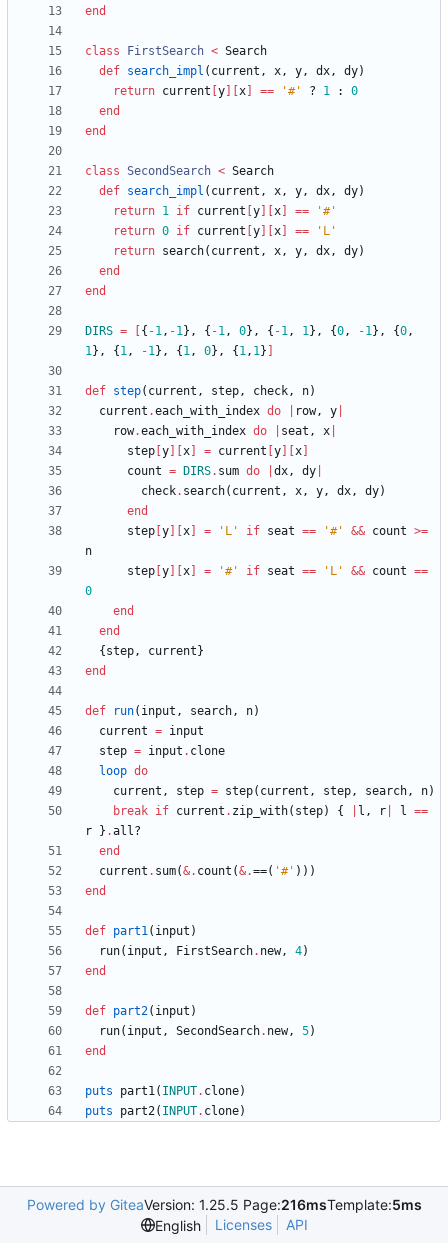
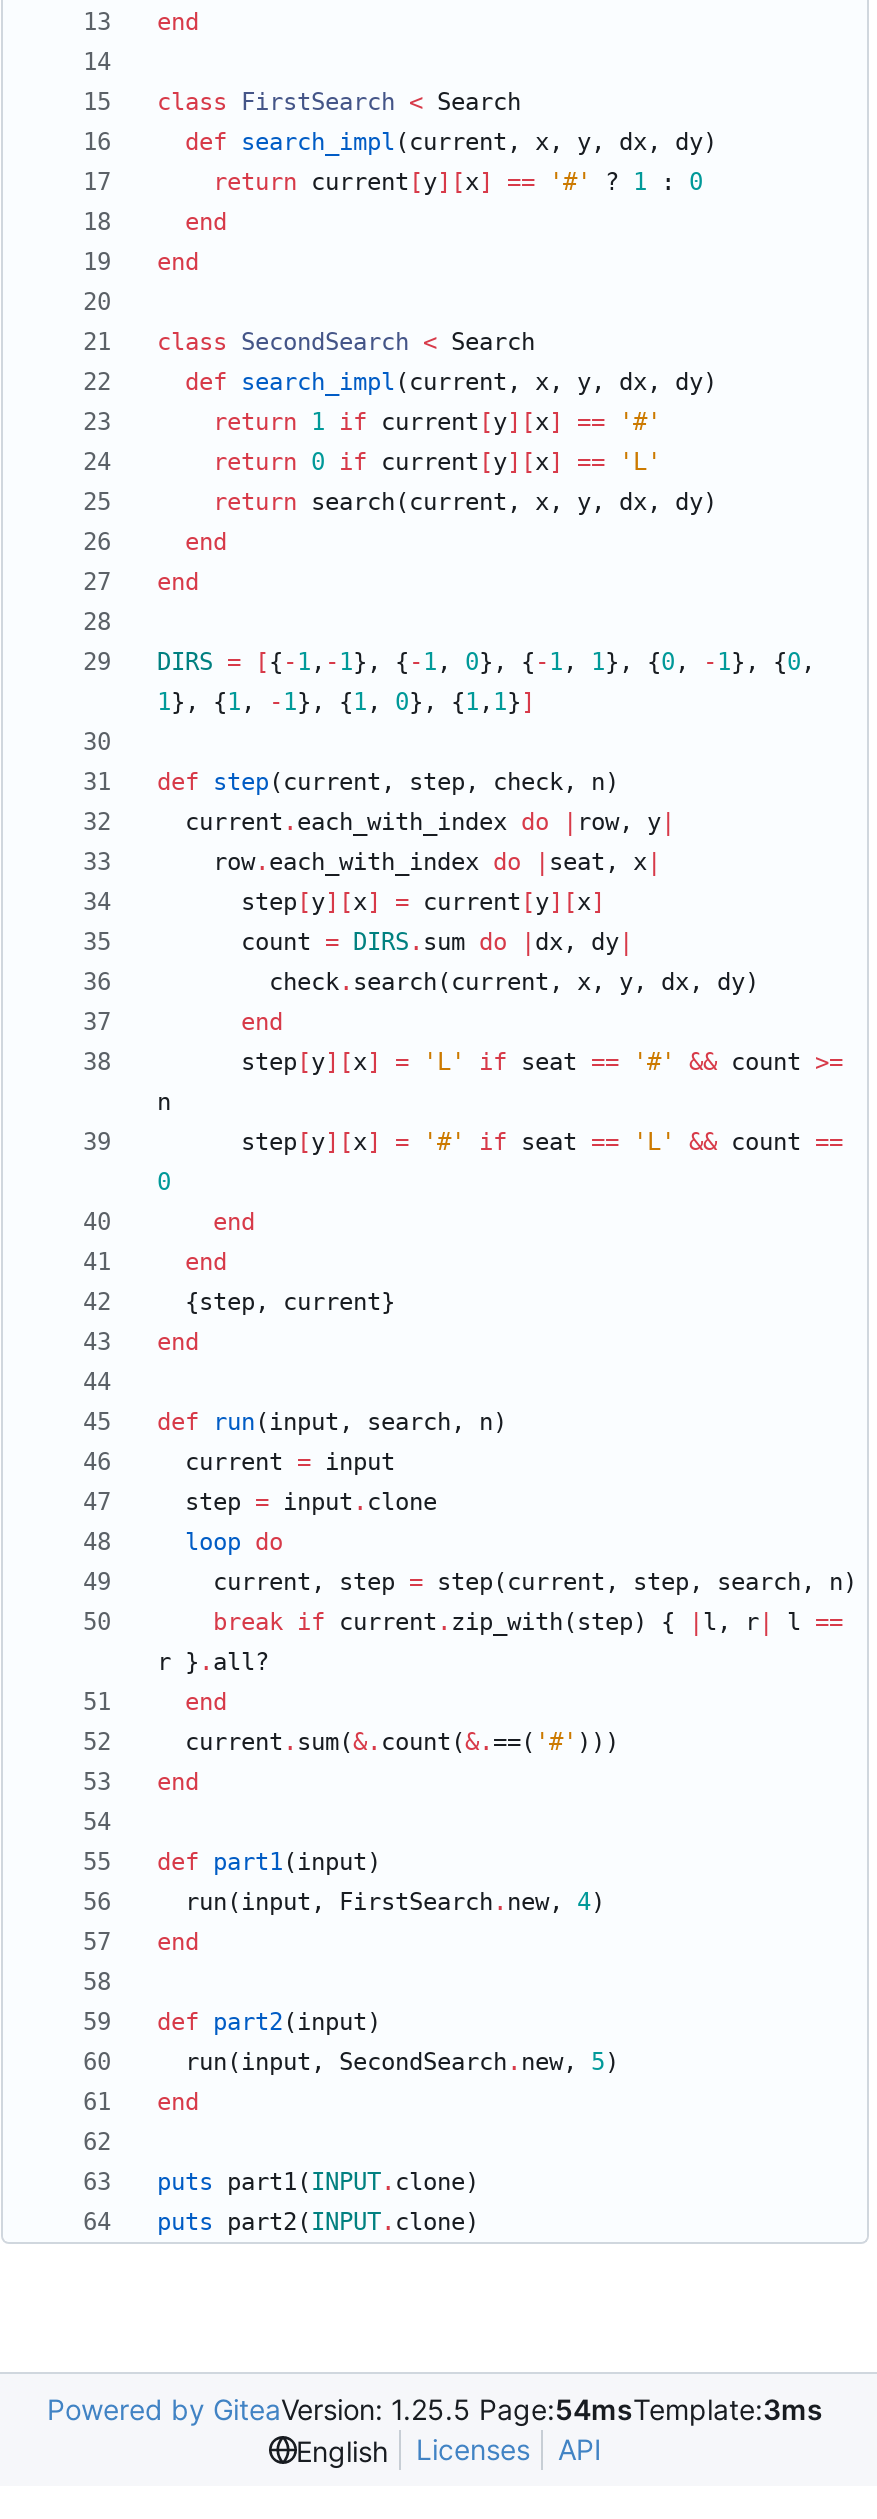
- Powered by GiteaVersion: 1.25.5 Page:216msTemplate:5ms
+ Powered by GiteaVersion: 1.25.5 Page:54msTemplate:3ms
